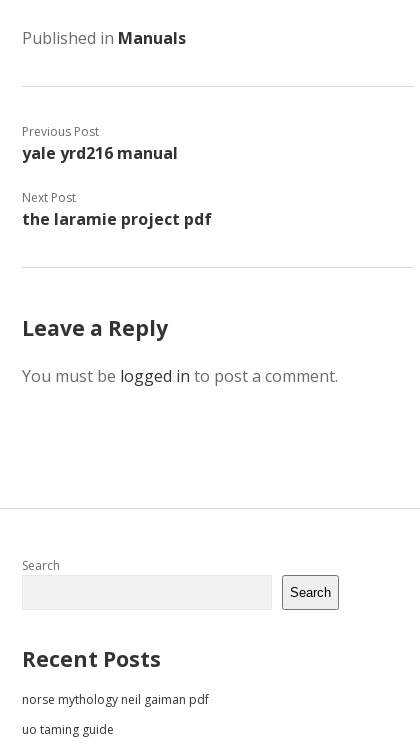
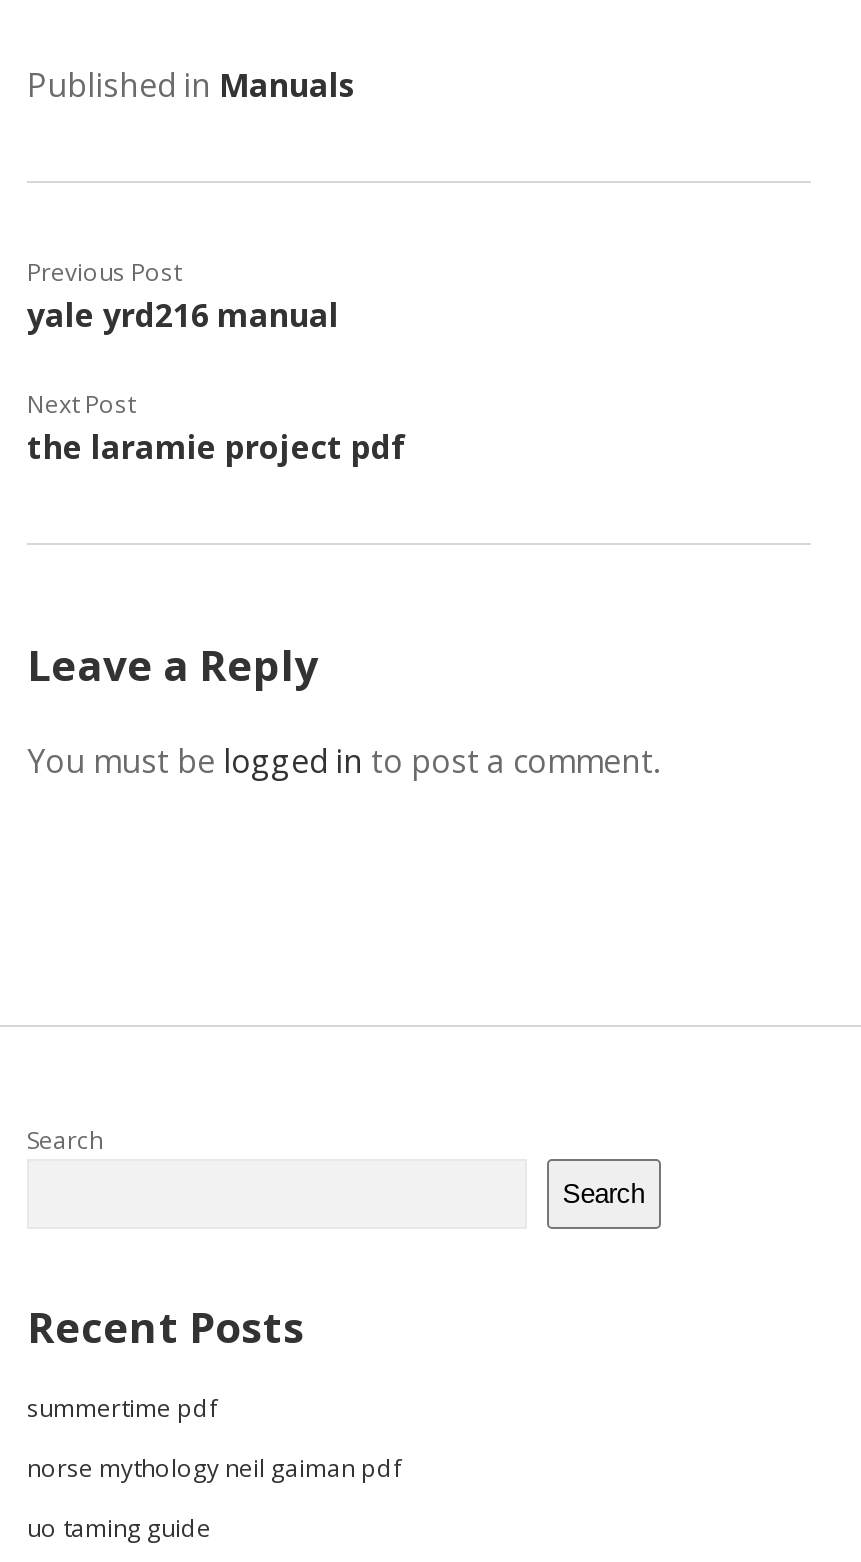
+ summertime pdf
